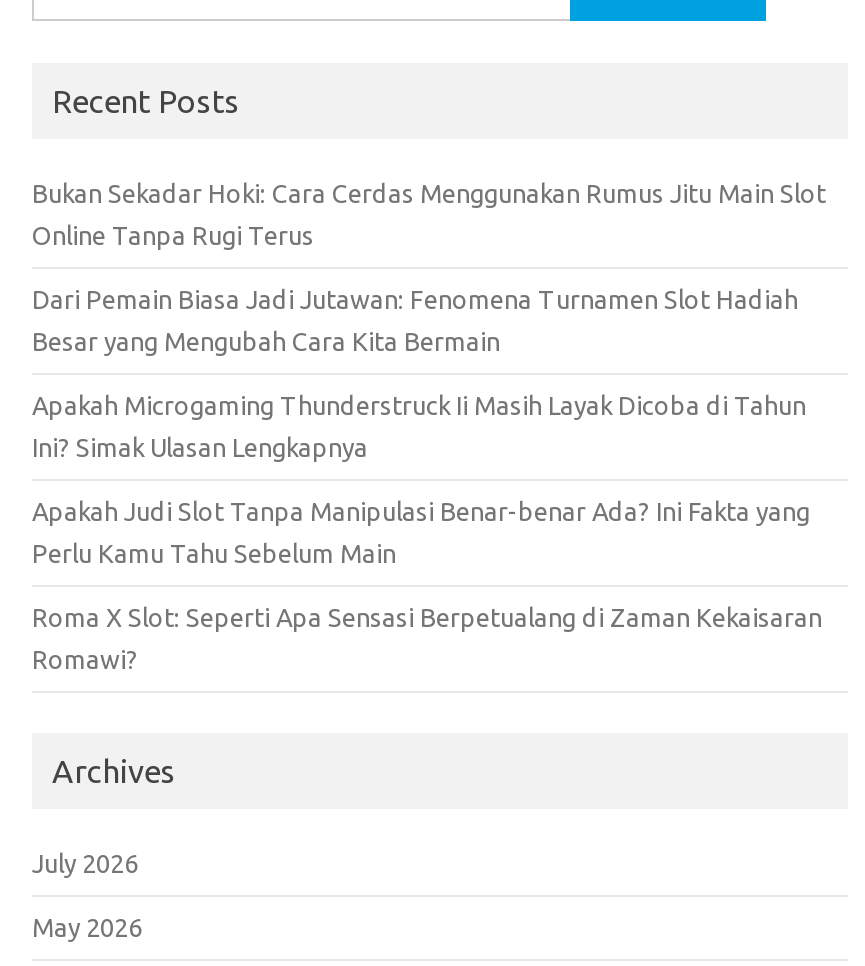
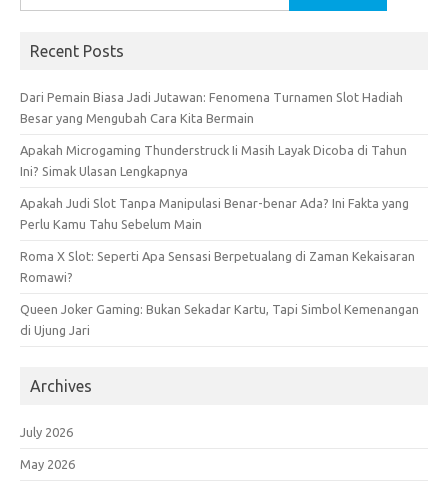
- Bukan Sekadar Hoki: Cara Cerdas Menggunakan Rumus Jitu Main Slot
- Online Tanpa Rugi Terus

moved up: Dari Pemain Biasa Jadi Jutawan: Fenomena Turnamen Slot Hadiah | Besar yang Mengubah Cara Kita Bermain | Apakah Microgaming Thunderstruck Ii Masih Layak Dicoba di Tahun | Ini? Simak Ulasan Lengkapnya | Apakah Judi Slot Tanpa Manipulasi Benar-benar Ada? Ini Fakta yang | Perlu Kamu Tahu Sebelum Main | Roma X Slot: Seperti Apa Sensasi Berpetualang di Zaman Kekaisaran | Romawi?

+ Queen Joker Gaming: Bukan Sekadar Kartu, Tapi Simbol Kemenangan
+ di Ujung Jari
